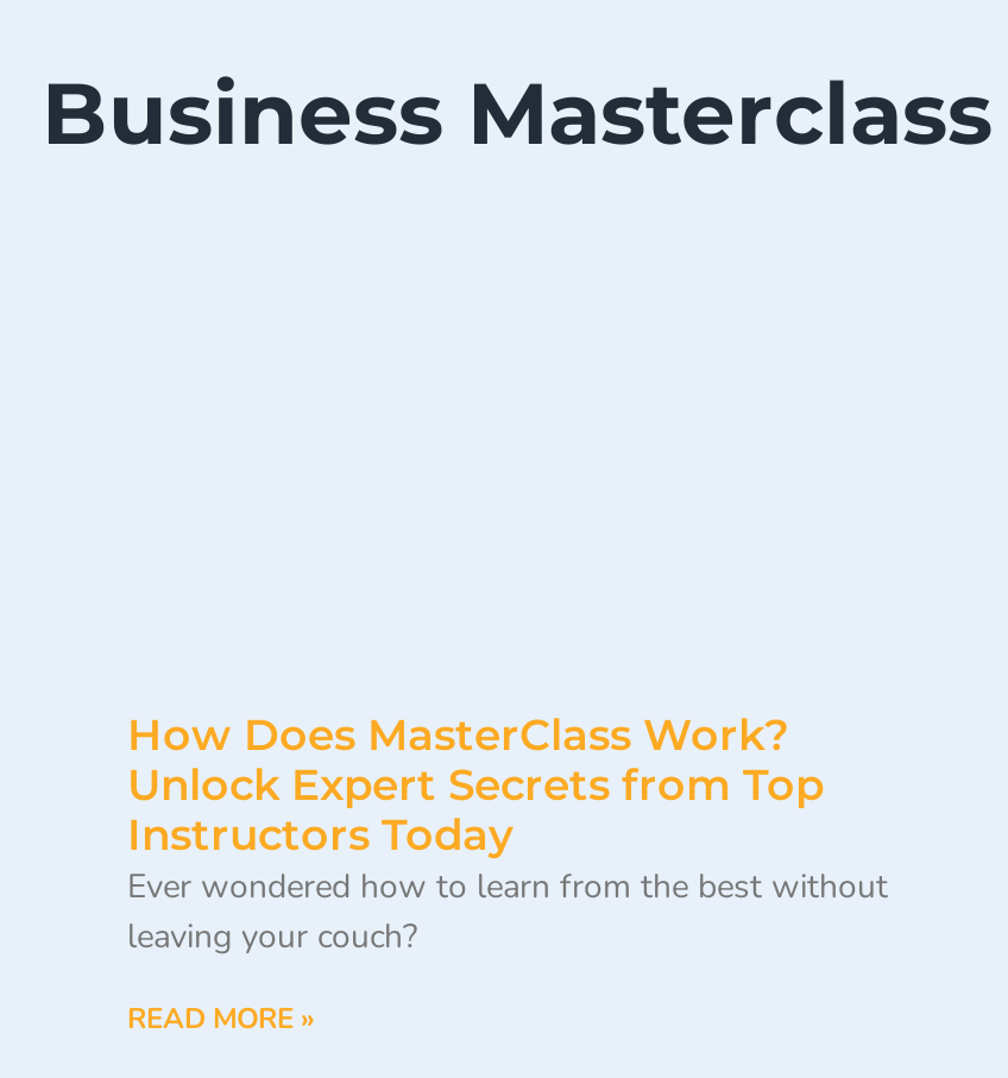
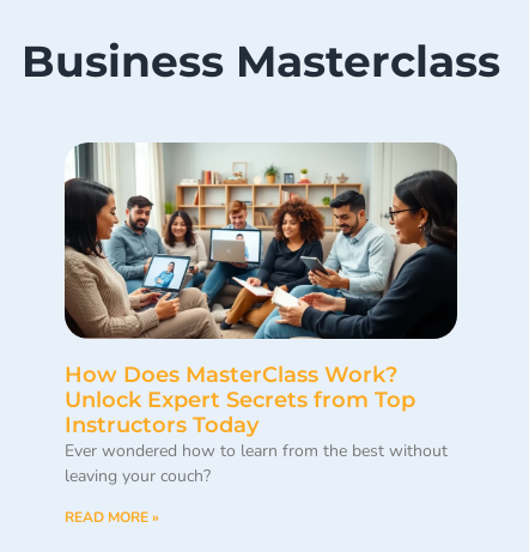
+ [image]
